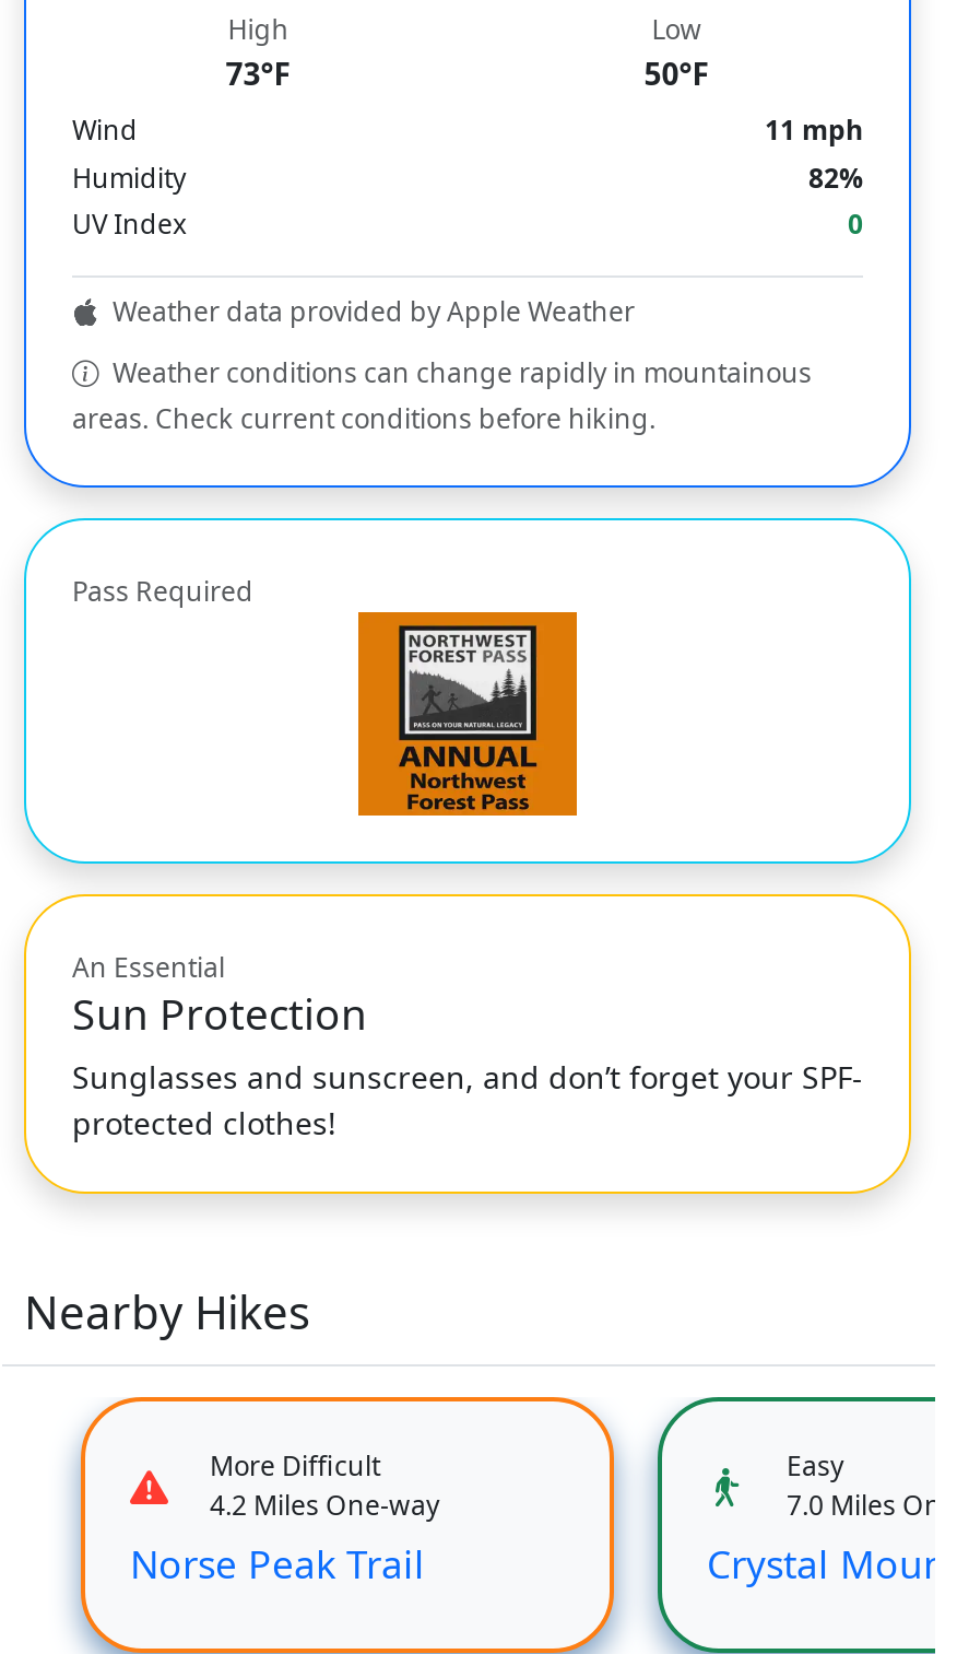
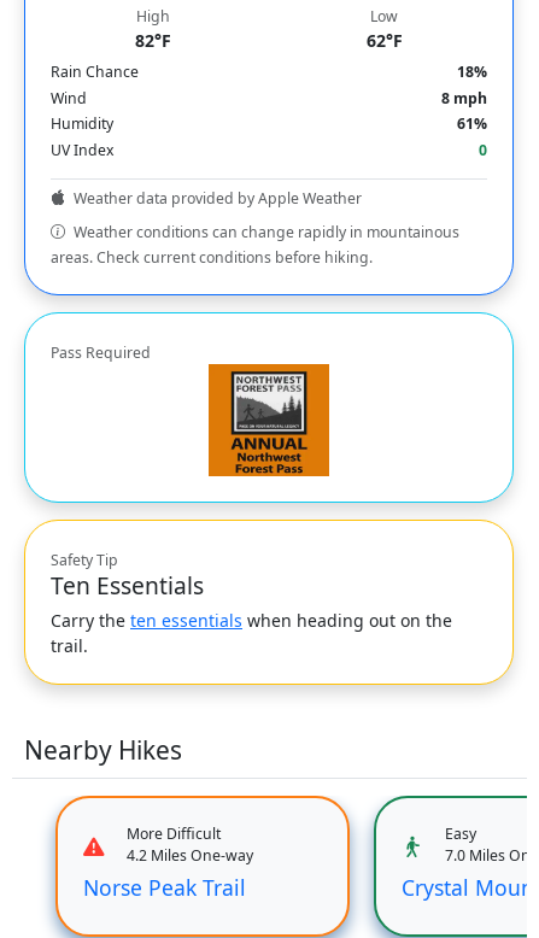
- 73°F
+ 82°F

- 50°F
+ 62°F
+ Rain Chance
+ 18%

- 11 mph
+ 8 mph

- 82%
+ 61%

- An Essential
- Sun Protection
- Sunglasses and sunscreen, and don’t forget your SPF-
- protected clothes!
+ Safety Tip
+ Ten Essentials
+ Carry the ten essentials when heading out on the
+ trail.
